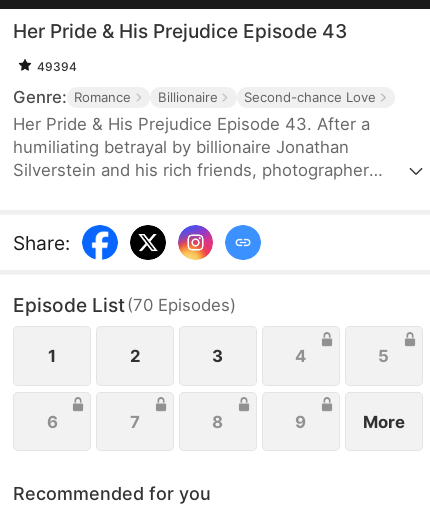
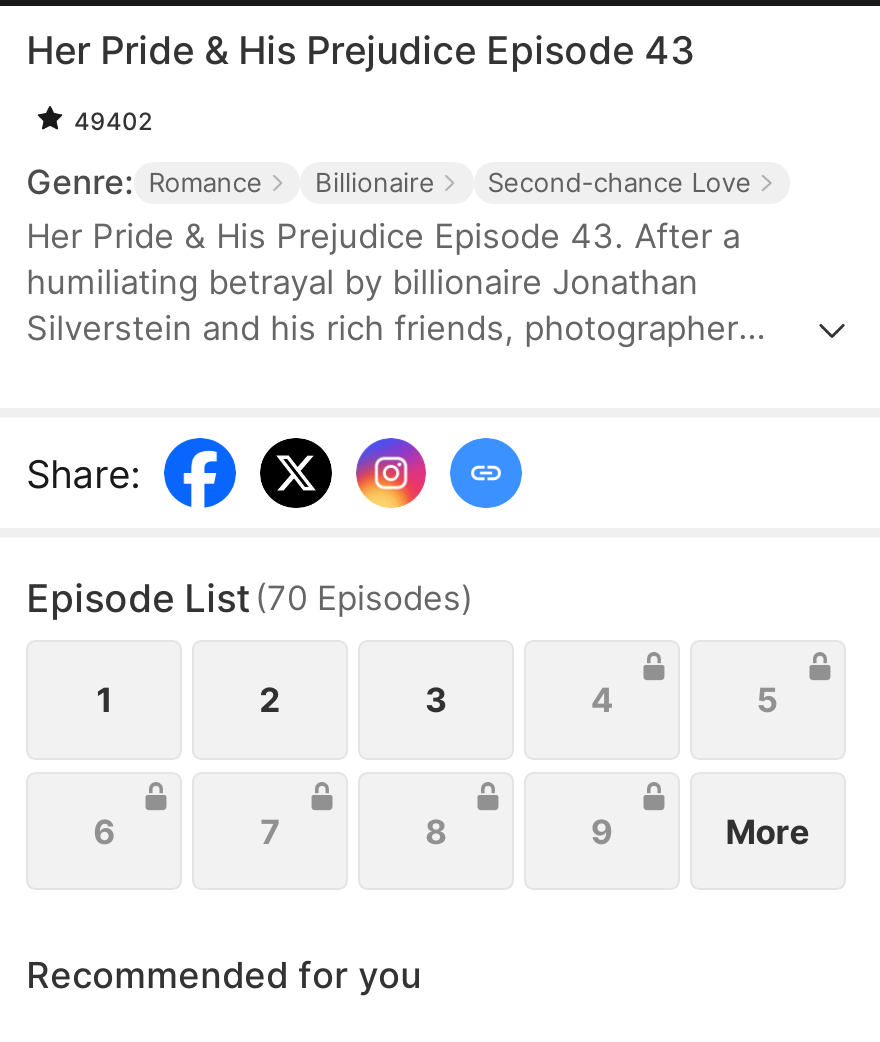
- 49394
+ 49402
